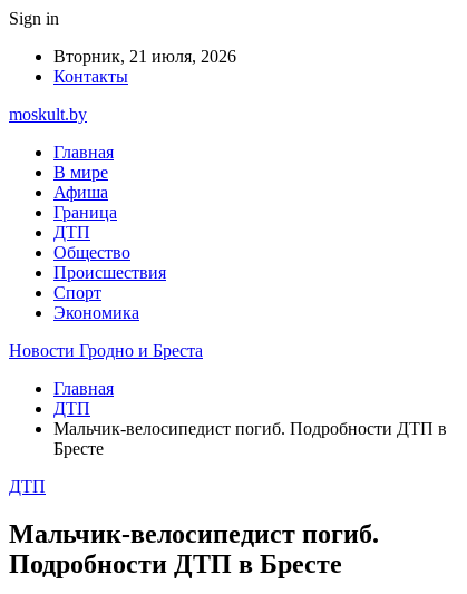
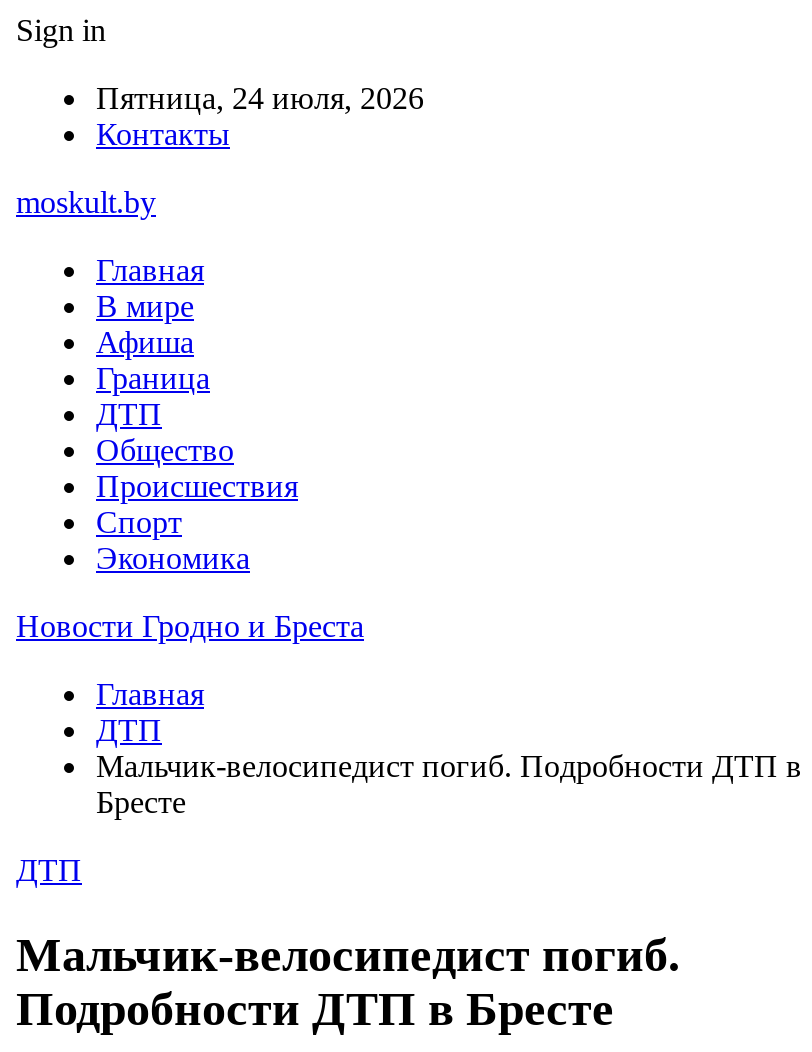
- Вторник, 21 июля, 2026
+ Пятница, 24 июля, 2026
